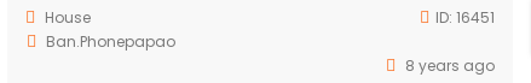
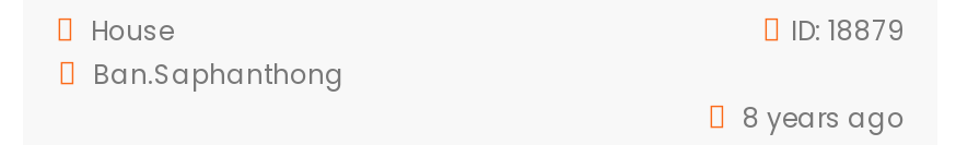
- ID: 16451
- Ban.Phonepapao
+ ID: 18879
+ Ban.Saphanthong
